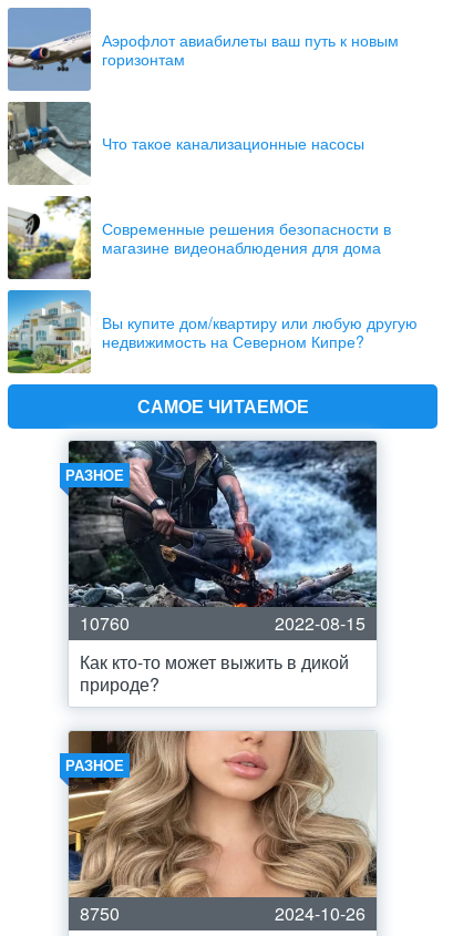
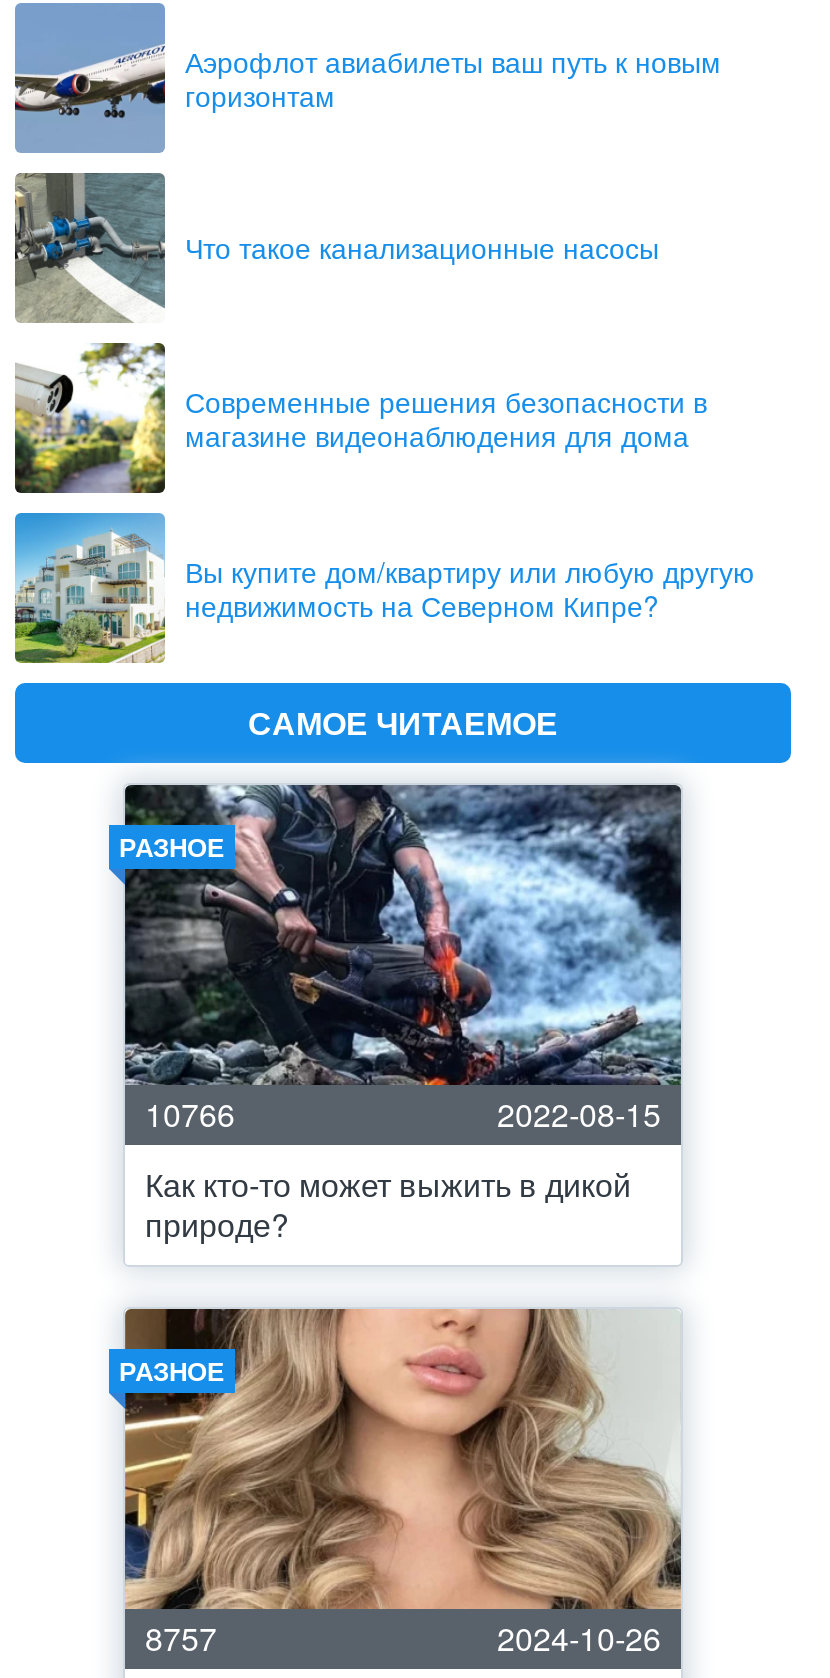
- 10760
+ 10766

- 8750
+ 8757
